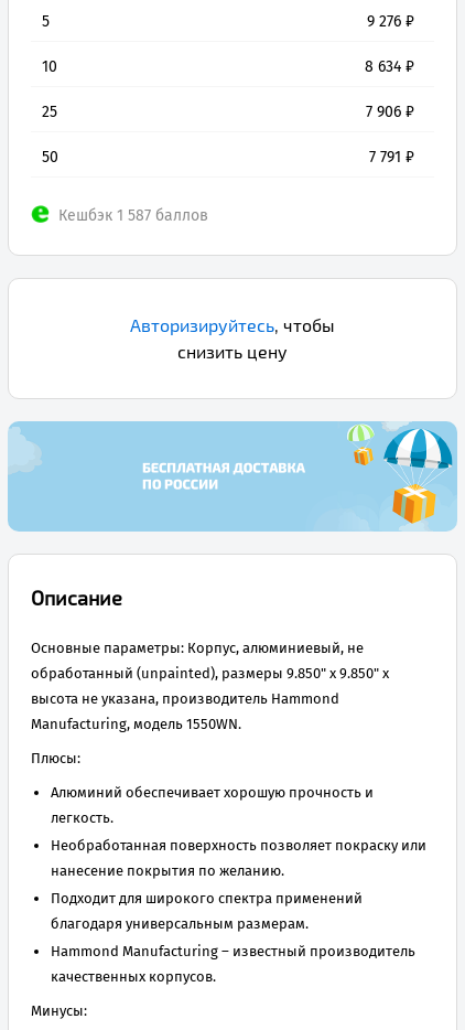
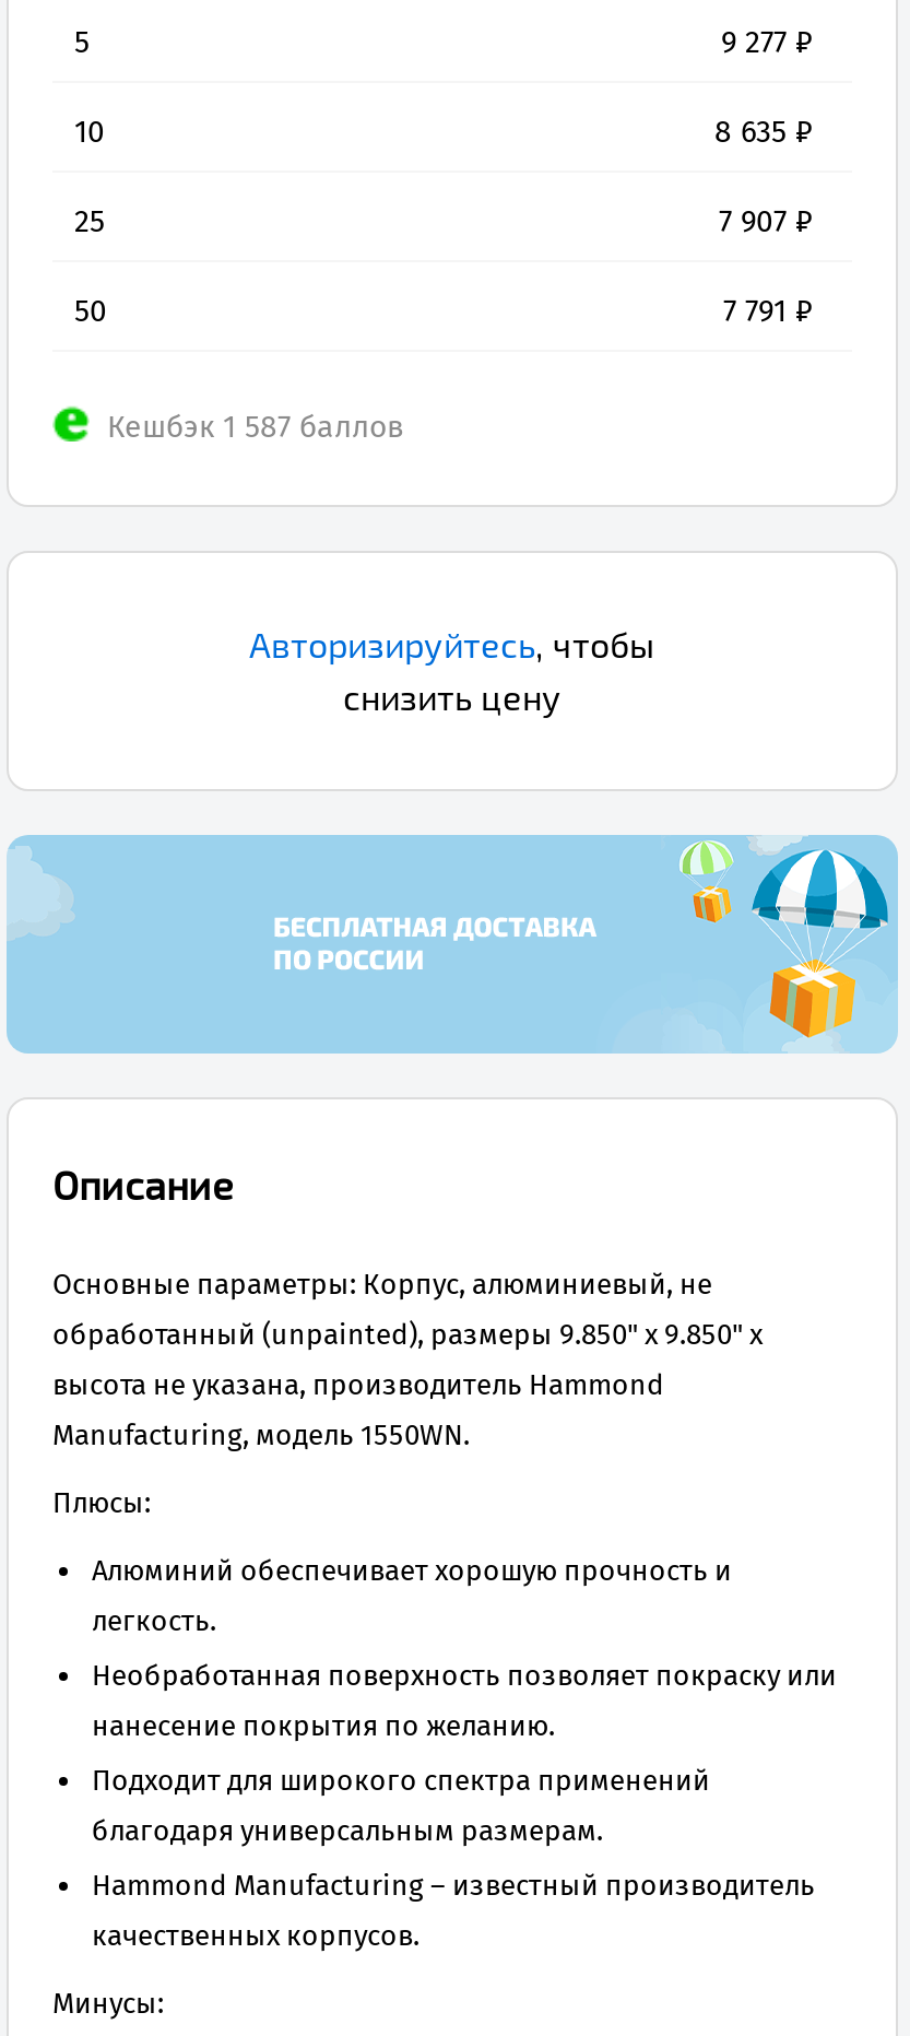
- 9 276 ₽
+ 9 277 ₽

- 8 634 ₽
+ 8 635 ₽

- 7 906 ₽
+ 7 907 ₽
